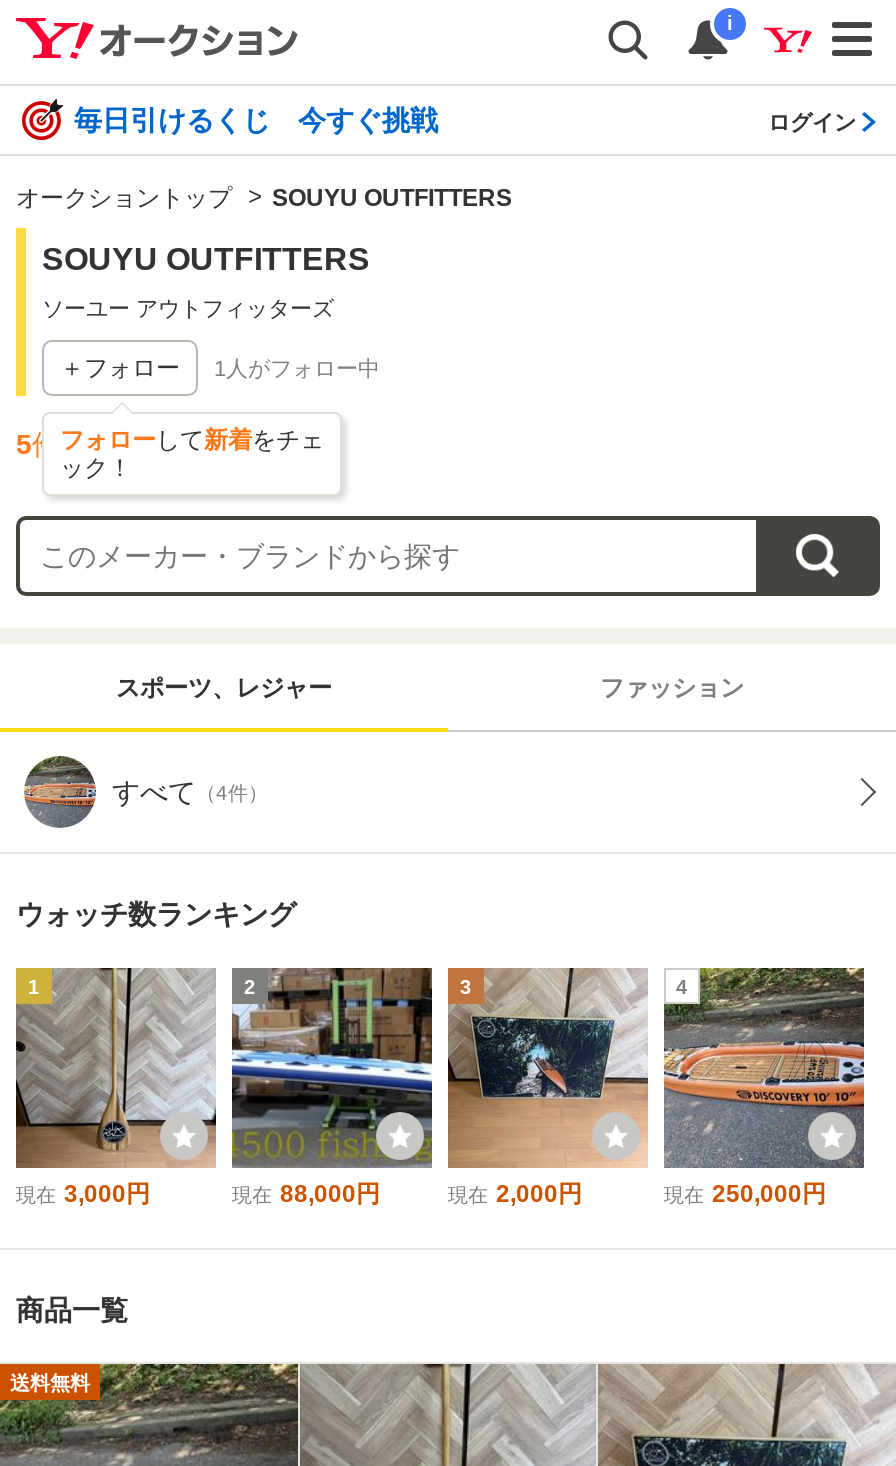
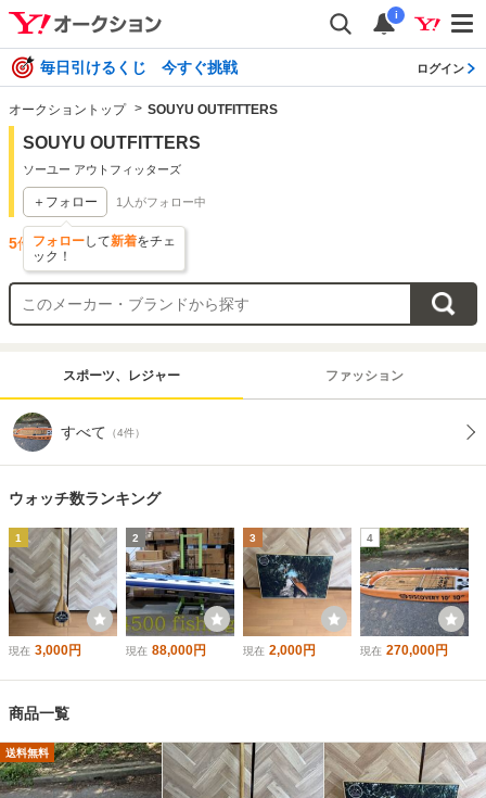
- 現在 250,000円
+ 現在 270,000円
